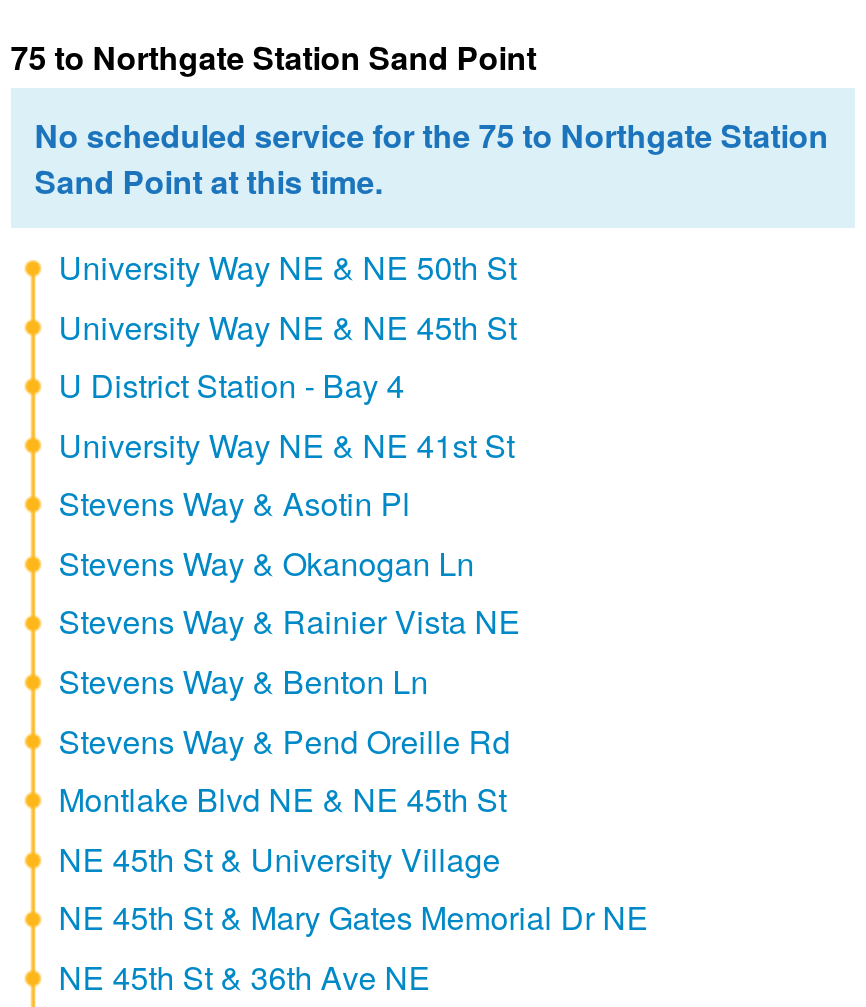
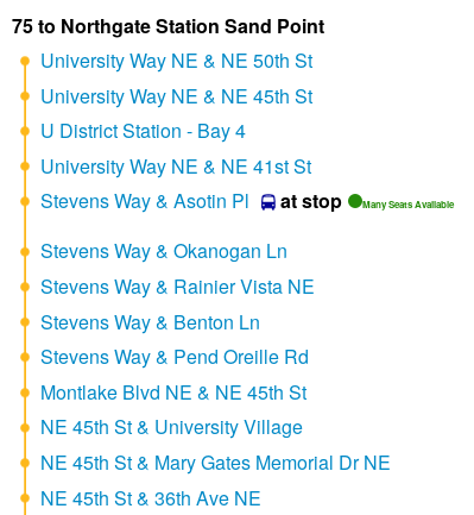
- No scheduled service for the 75 to Northgate Station
- Sand Point at this time.

+ at stop
+ Many Seats Available
